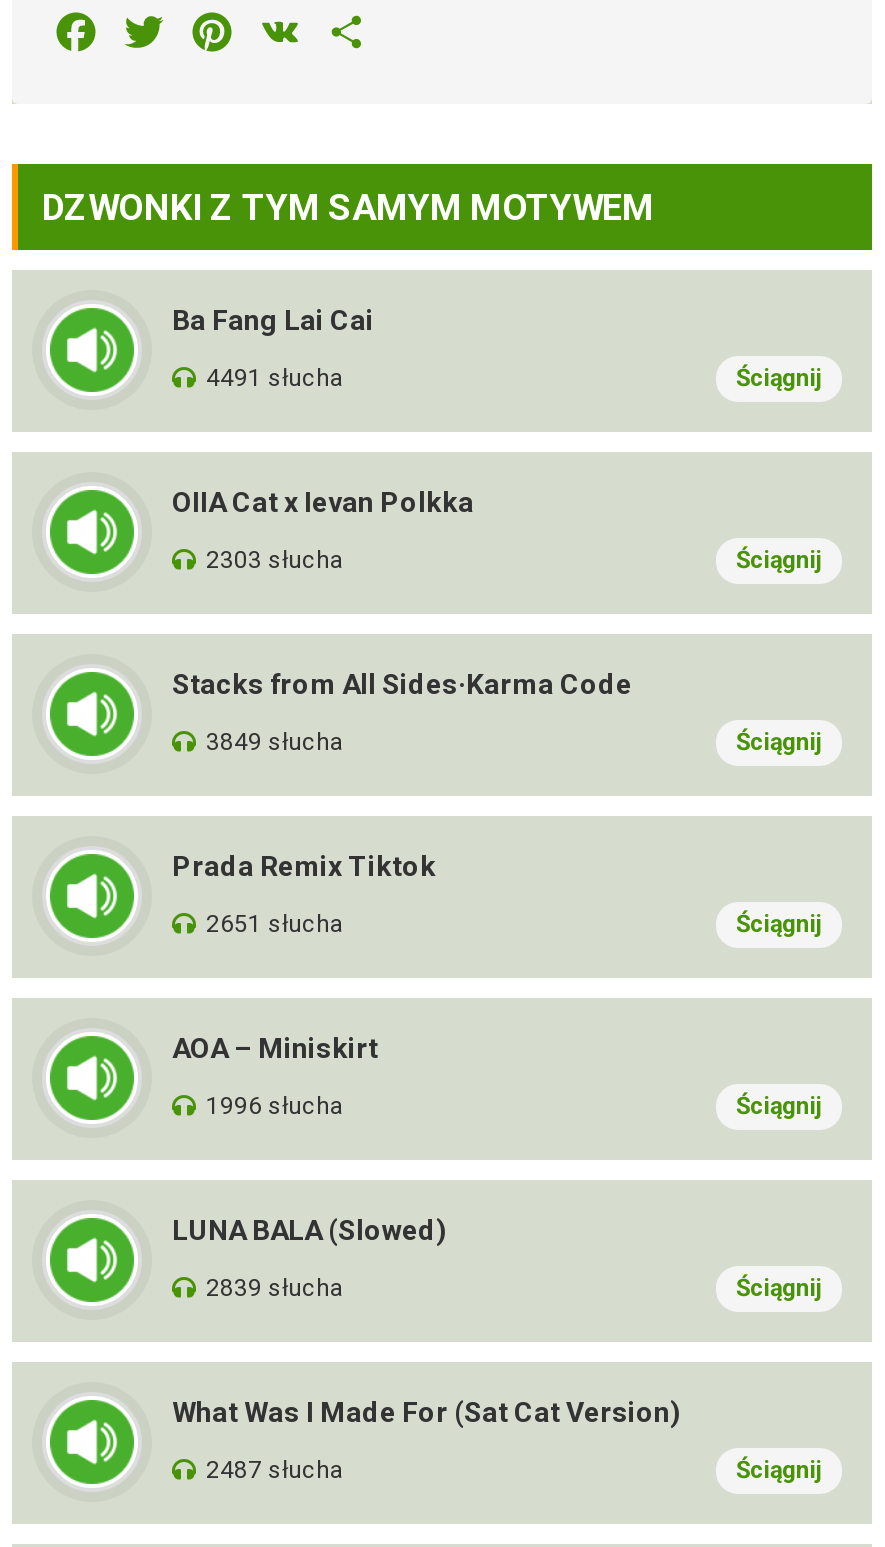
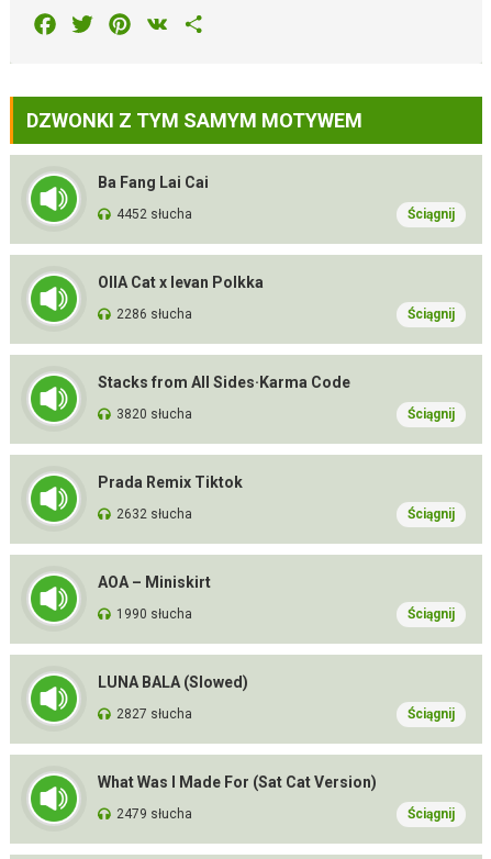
- 4491 słucha
+ 4452 słucha

- 2303 słucha
+ 2286 słucha

- 3849 słucha
+ 3820 słucha

- 2651 słucha
+ 2632 słucha

- 1996 słucha
+ 1990 słucha

- 2839 słucha
+ 2827 słucha

- 2487 słucha
+ 2479 słucha
